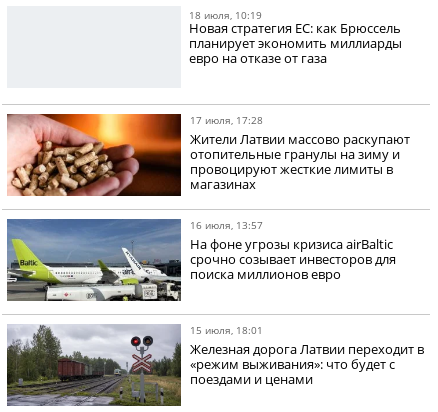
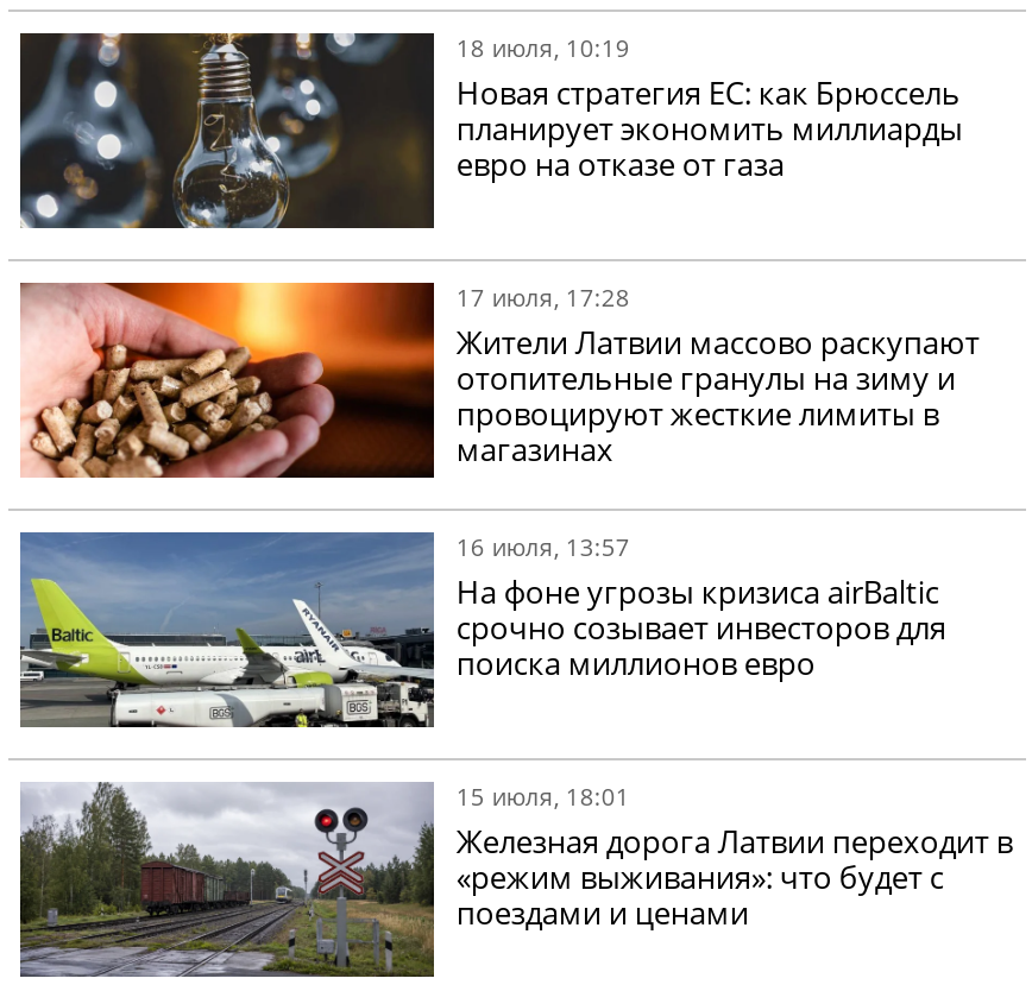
+ [image]
